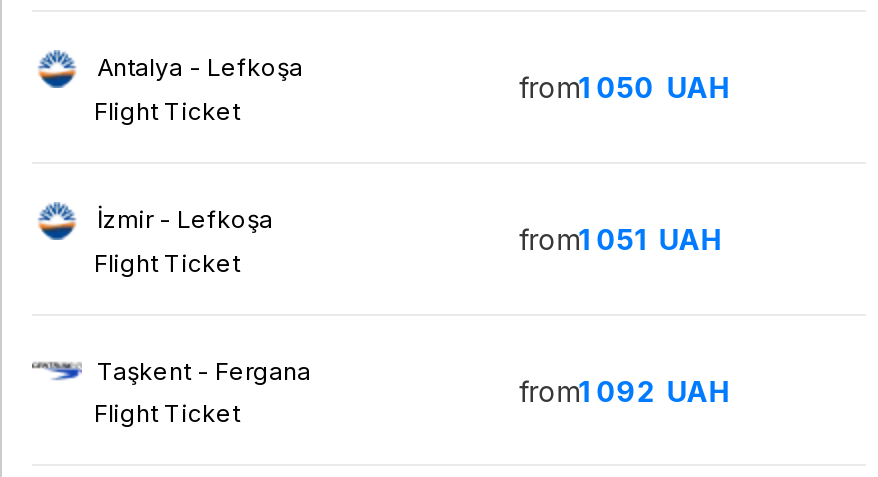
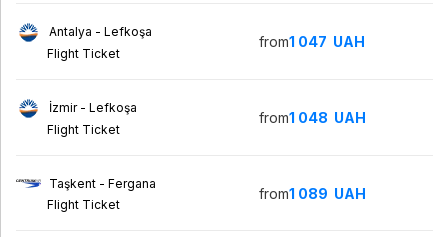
- from1 050 UAH
+ from1 047 UAH

- from1 051 UAH
+ from1 048 UAH

- from1 092 UAH
+ from1 089 UAH
